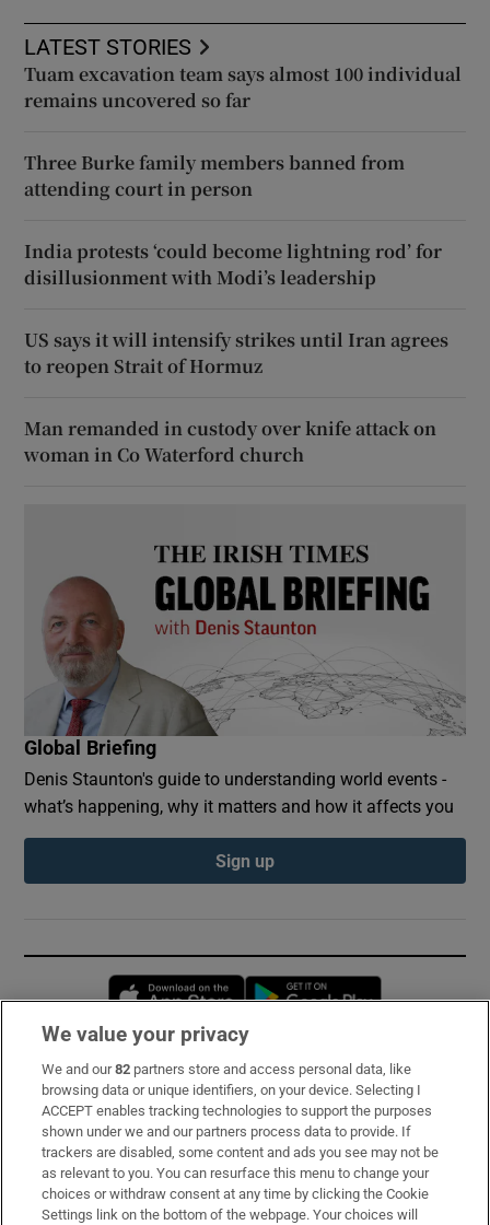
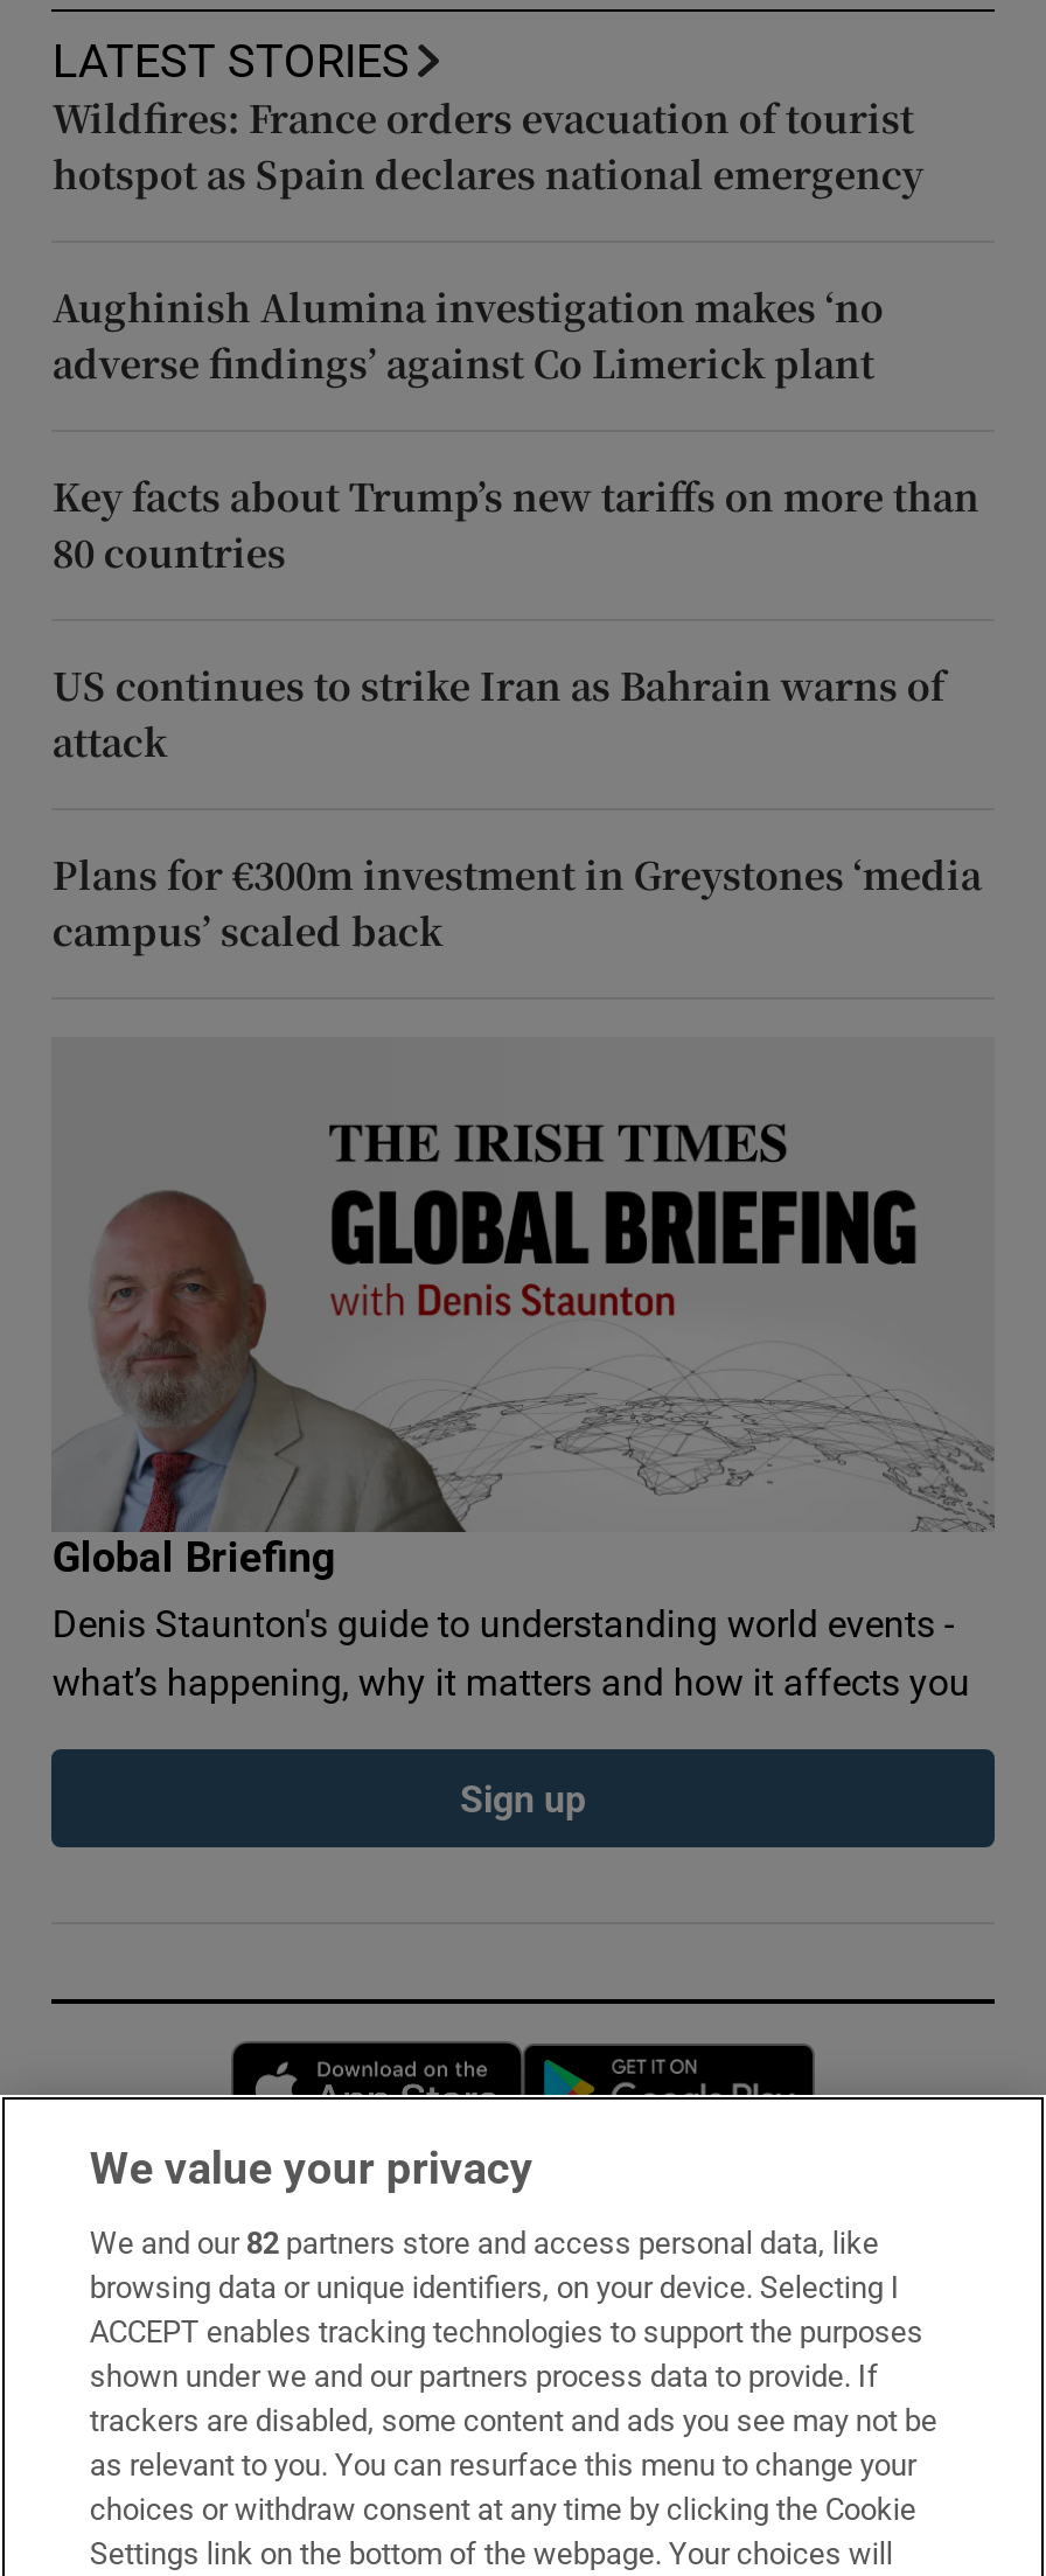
- Tuam excavation team says almost 100 individual
- remains uncovered so far
+ Wildfires: France orders evacuation of tourist
+ hotspot as Spain declares national emergency

- Three Burke family members banned from
- attending court in person
+ Aughinish Alumina investigation makes ‘no
+ adverse findings’ against Co Limerick plant

- India protests ‘could become lightning rod’ for
- disillusionment with Modi’s leadership
+ Key facts about Trump’s new tariffs on more than
+ 80 countries

- US says it will intensify strikes until Iran agrees
- to reopen Strait of Hormuz
+ US continues to strike Iran as Bahrain warns of
+ attack

- Man remanded in custody over knife attack on
- woman in Co Waterford church
+ Plans for €300m investment in Greystones ‘media
+ campus’ scaled back
